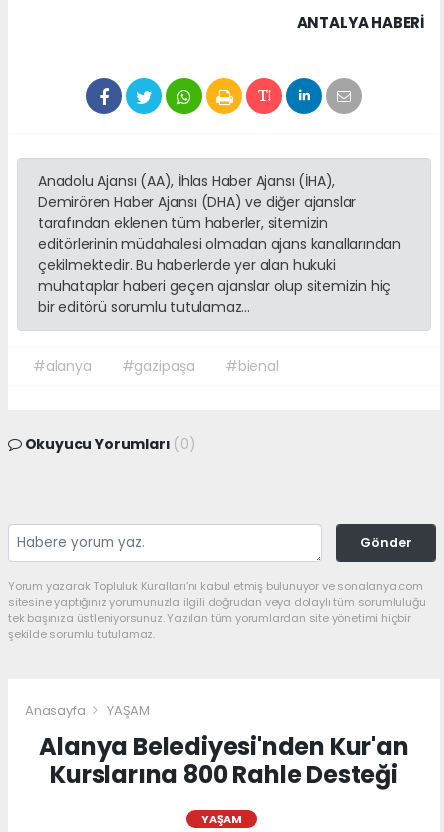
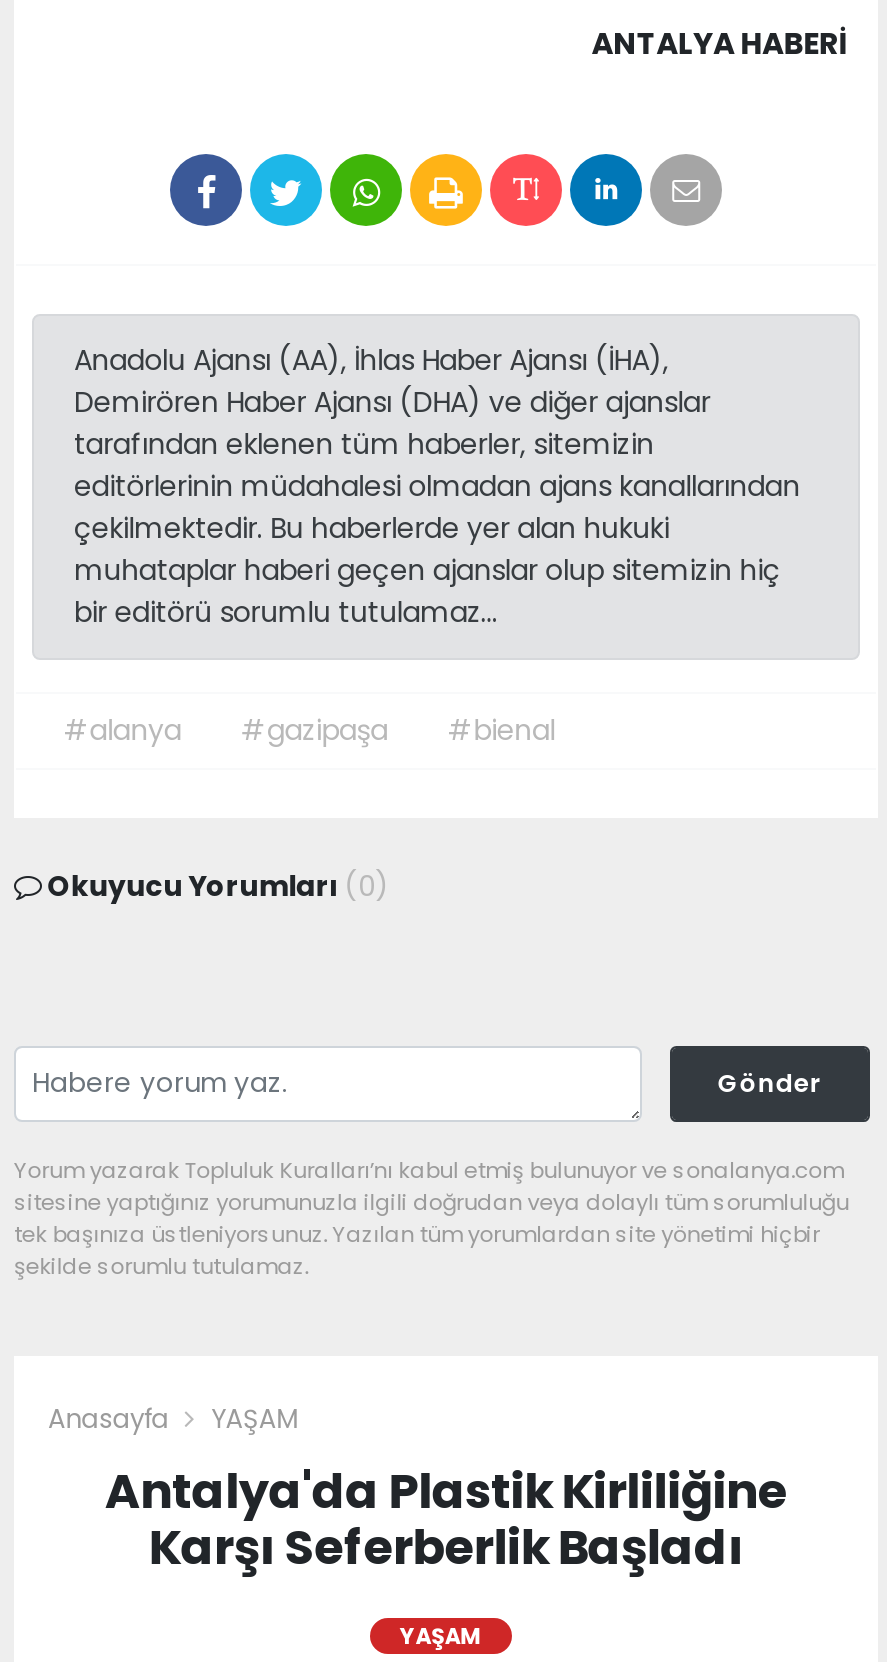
- Alanya Belediyesi'nden Kur'an
- Kurslarına 800 Rahle Desteği
+ Antalya'da Plastik Kirliliğine
+ Karşı Seferberlik Başladı
